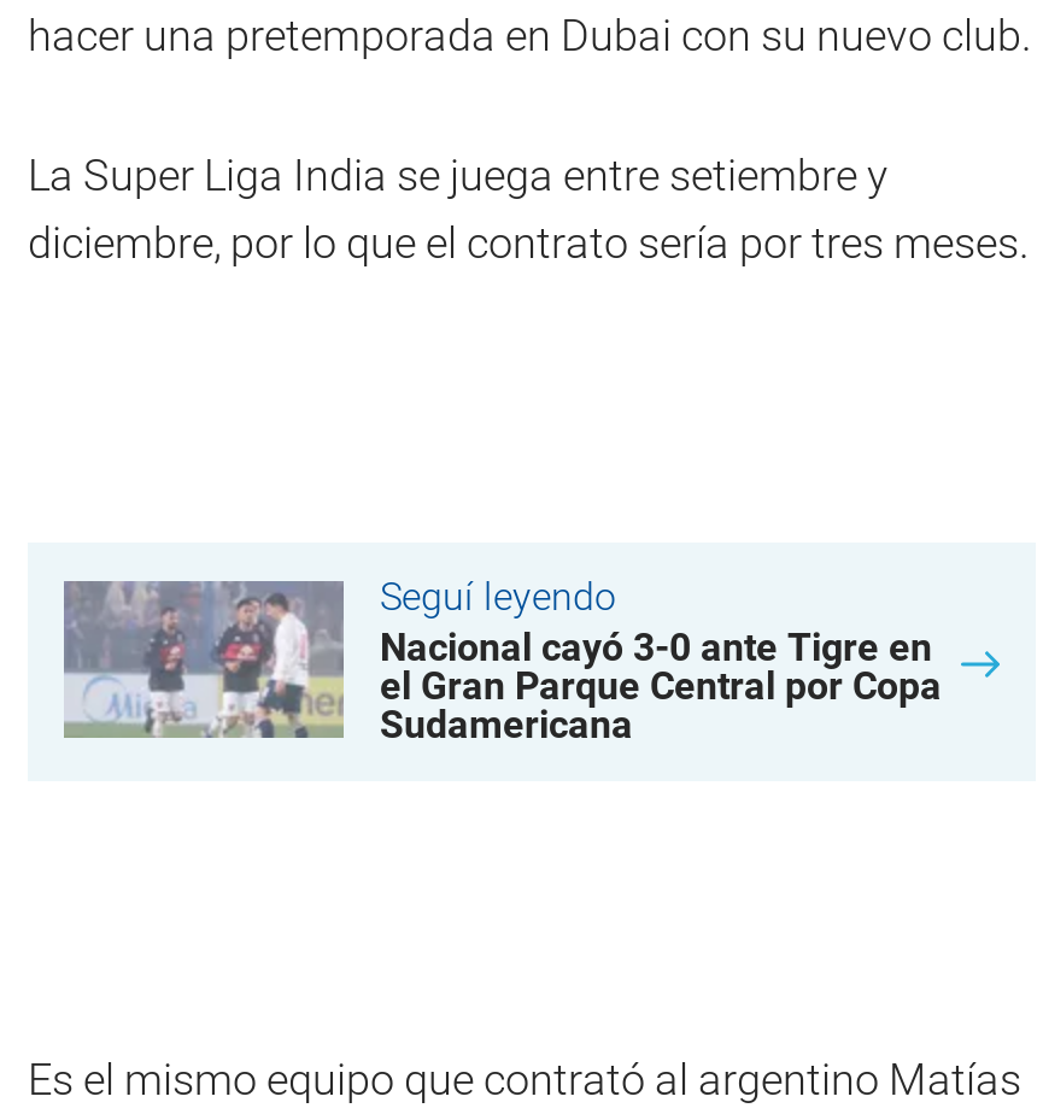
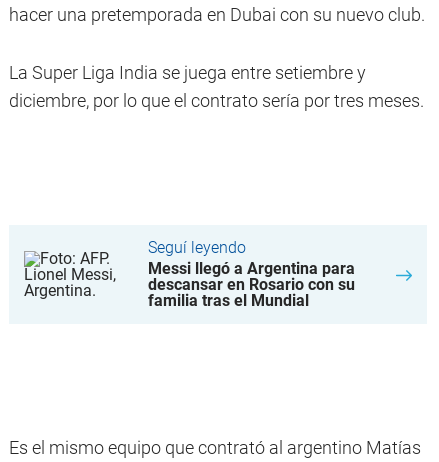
- [image]
- Nacional cayó 3-0 ante Tigre en
- el Gran Parque Central por Copa
- Sudamericana
+ [image]
+ Messi llegó a Argentina para
+ descansar en Rosario con su
+ familia tras el Mundial
